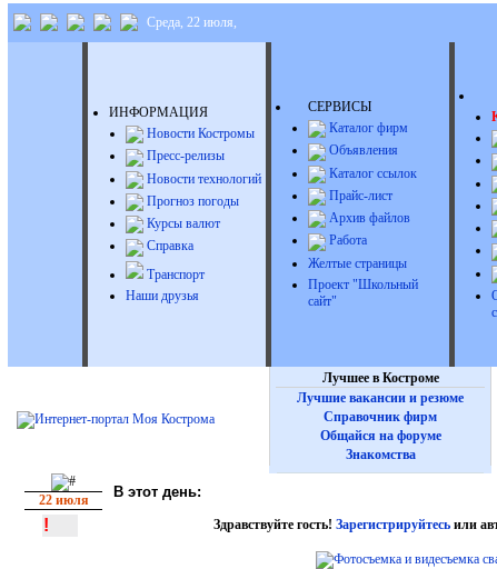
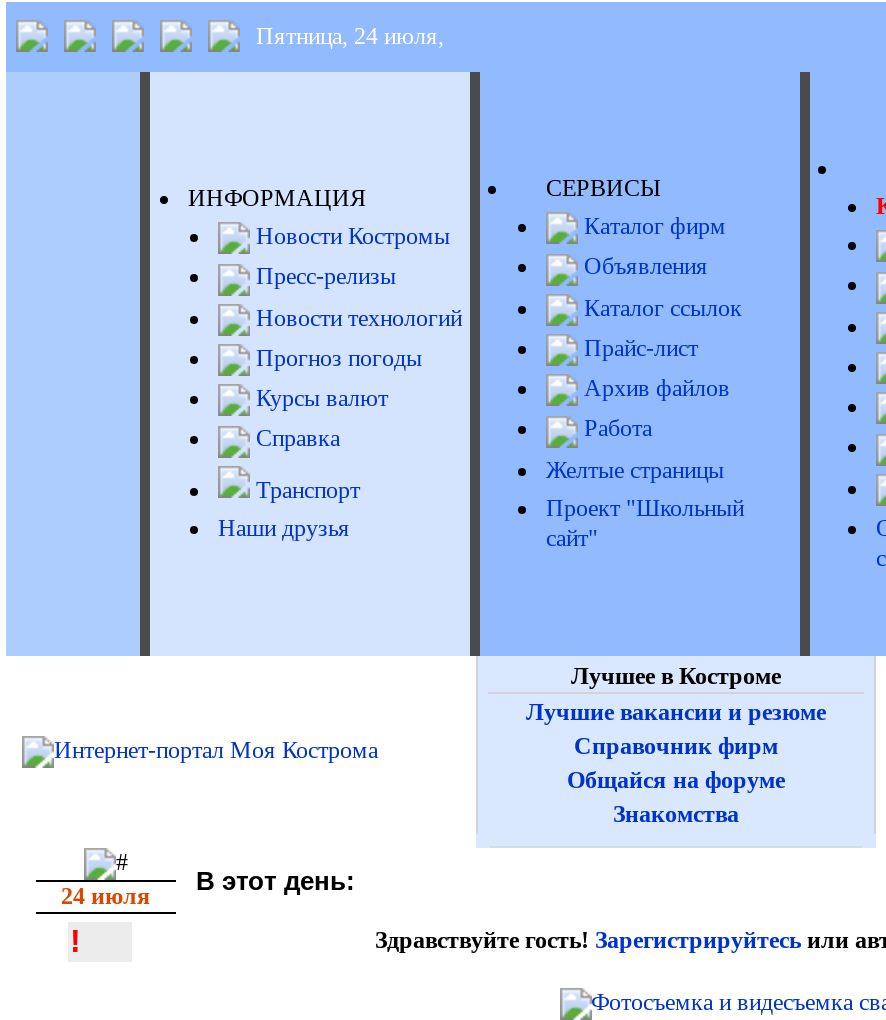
- Среда, 22 июля,
+ Пятница, 24 июля,

- 22 июля В этот день:
+ 24 июля В этот день:
